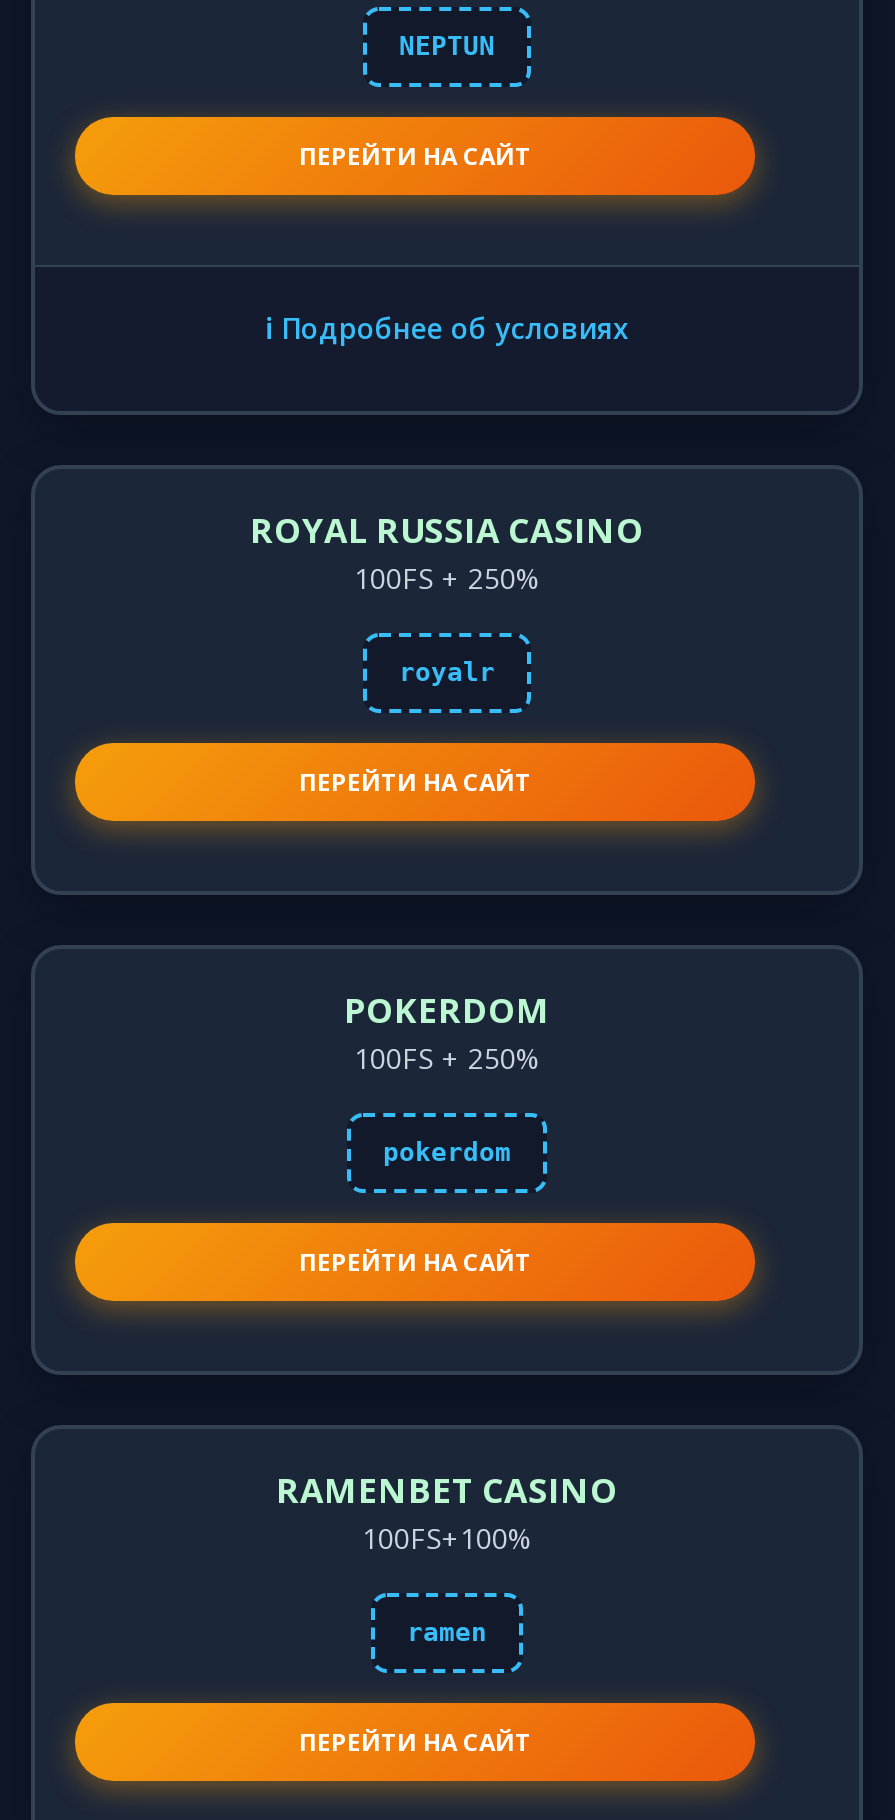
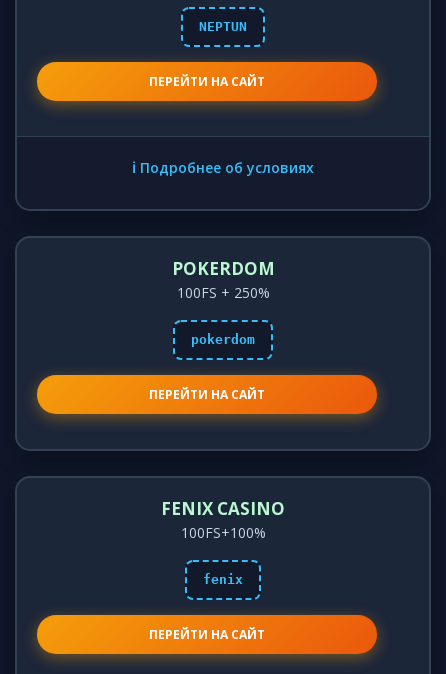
- ROYAL RUSSIA CASINO
- 100FS + 250%
- royalr
- ПЕРЕЙТИ НА САЙТ

- RAMENBET CASINO
+ FENIX CASINO

- ramen
+ fenix
